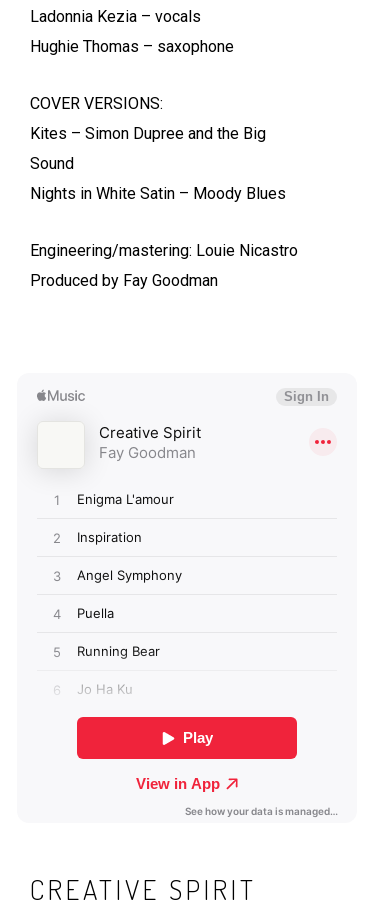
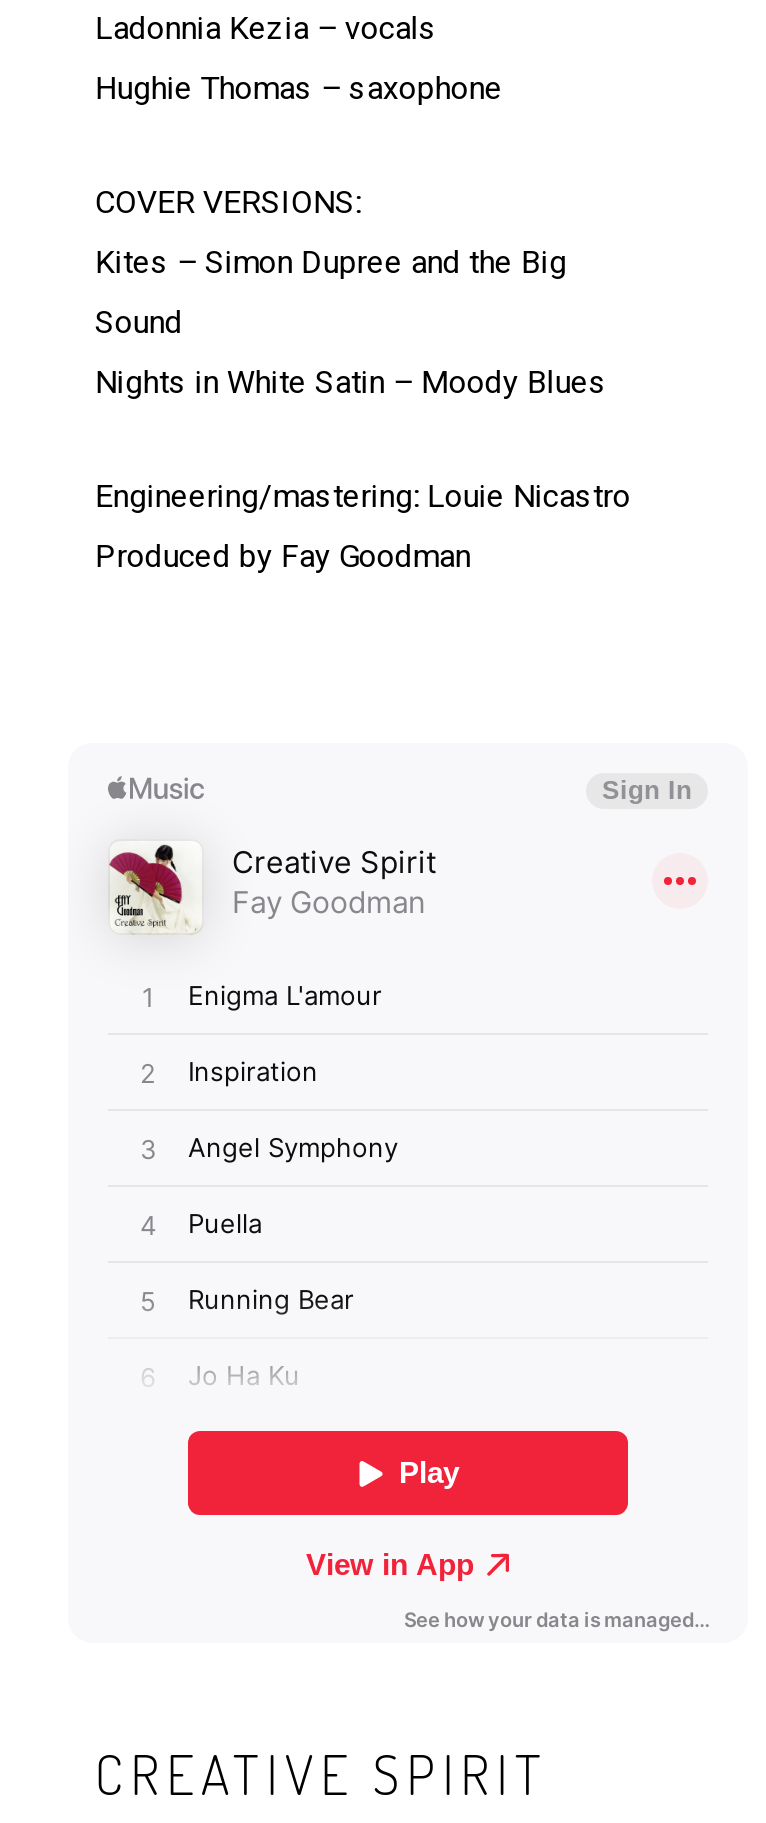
+ [image]
